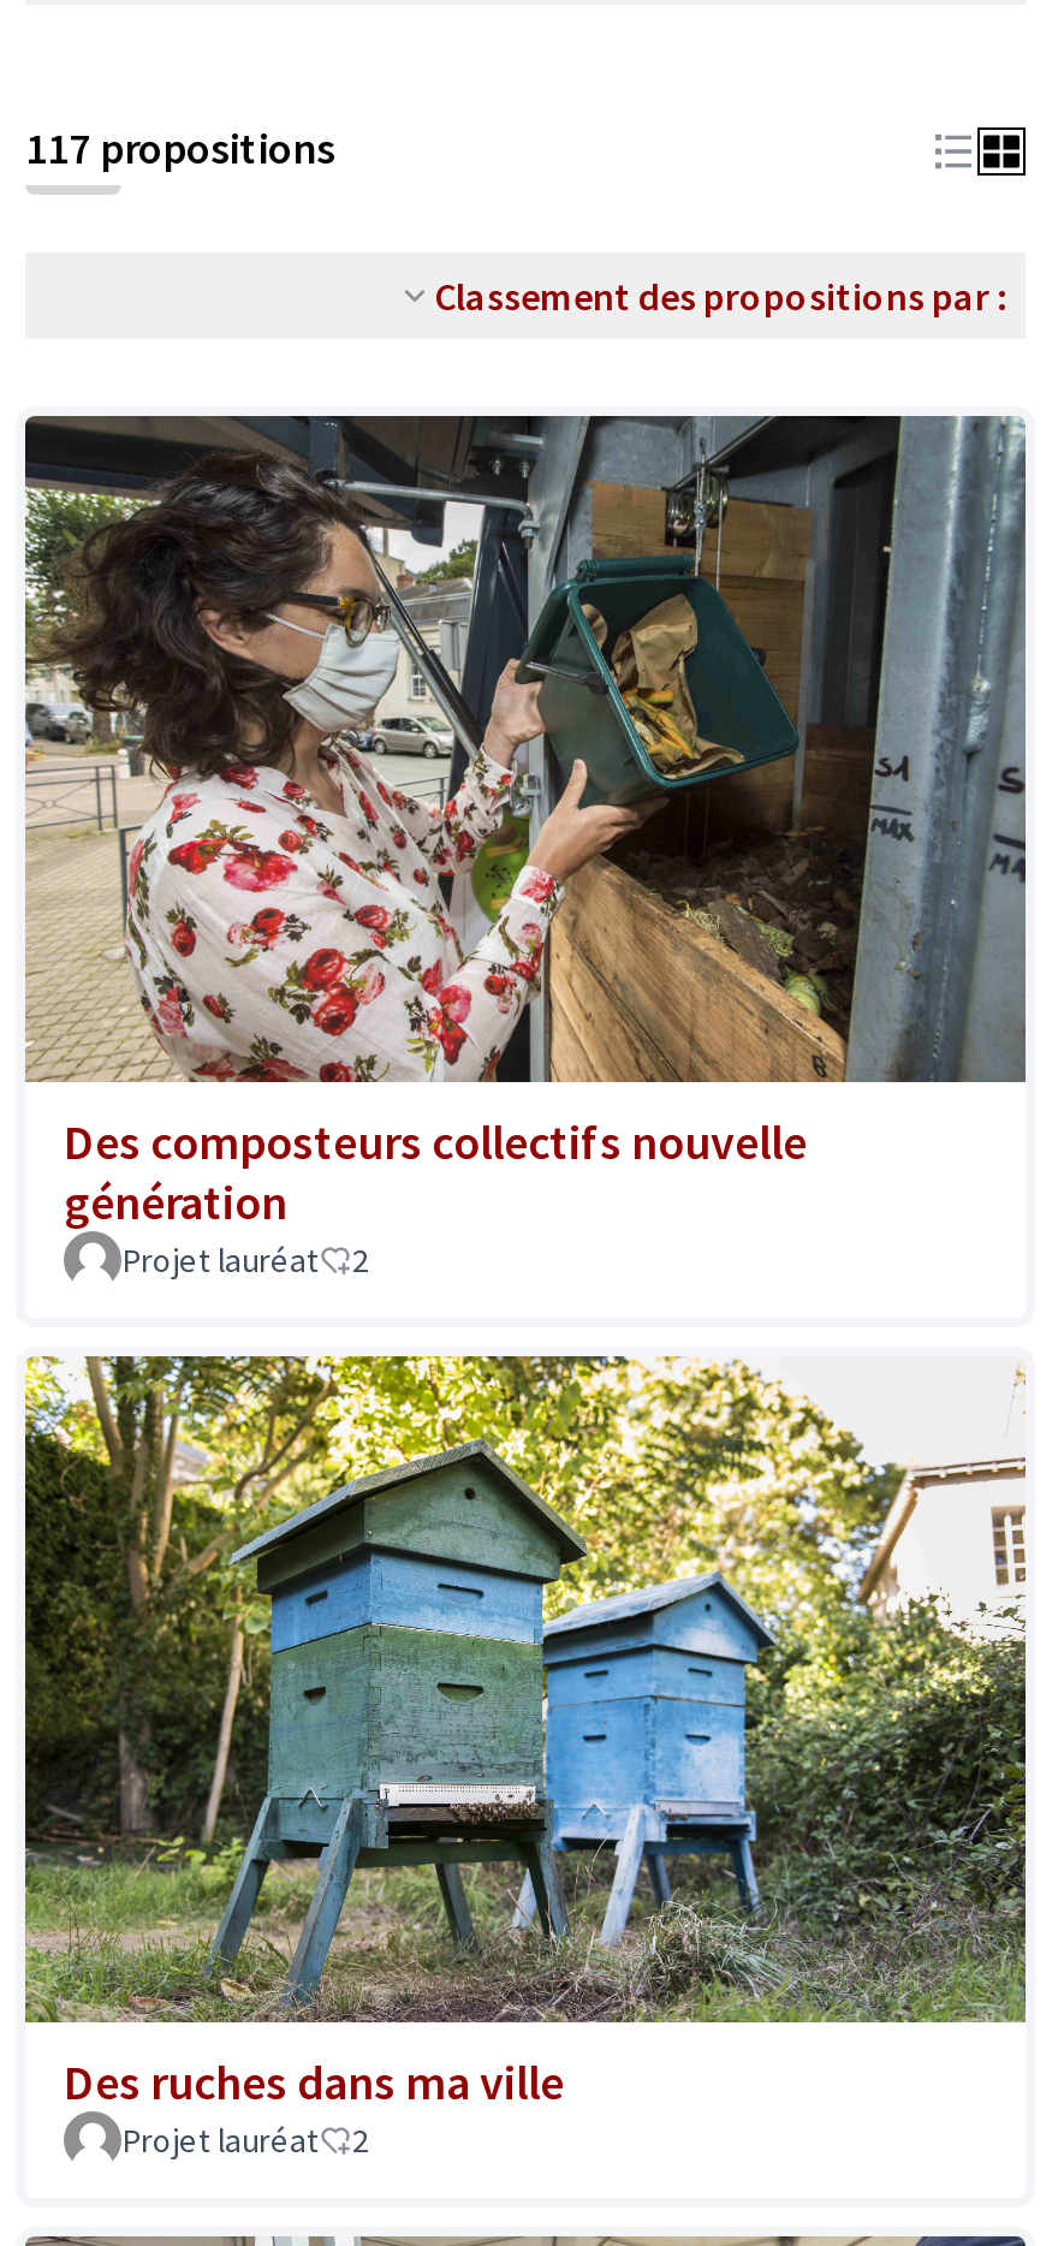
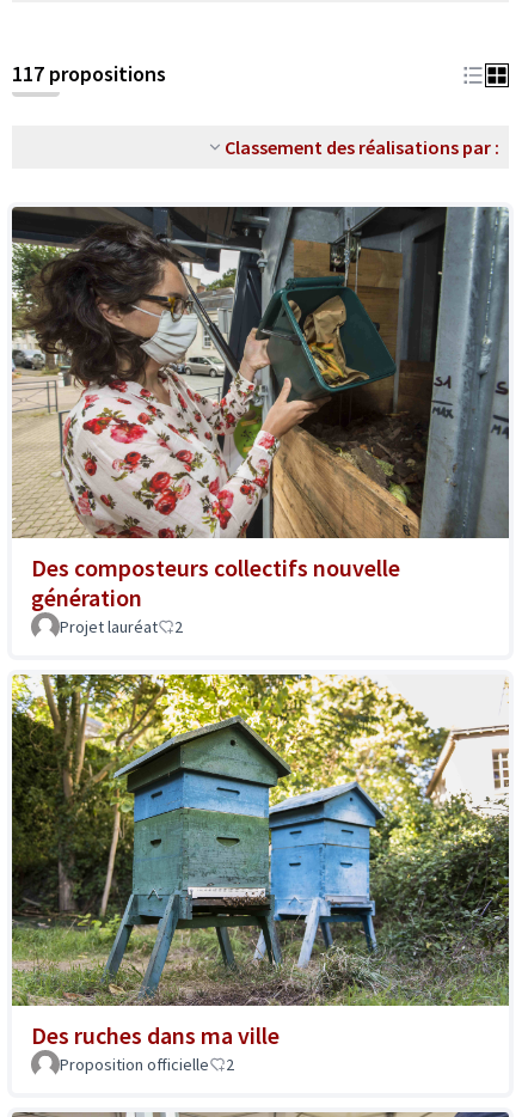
- Classement des propositions par :
+ Classement des réalisations par :

- Projet lauréat
+ Proposition officielle
